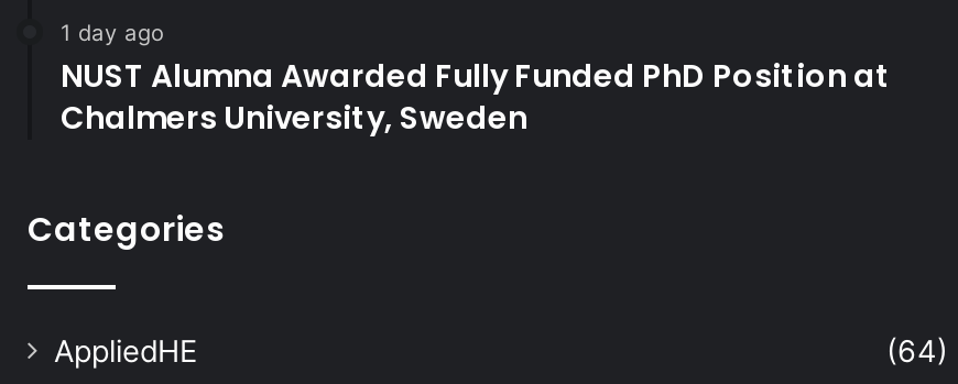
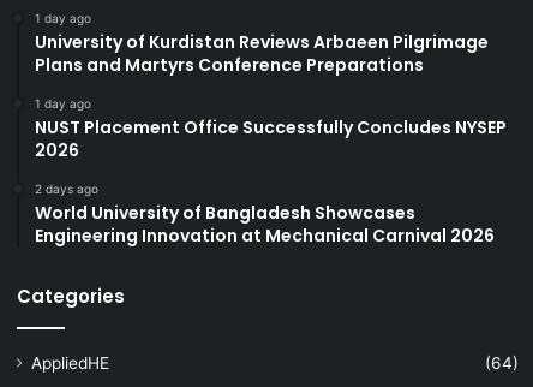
- NUST Alumna Awarded Fully Funded PhD Position at
- Chalmers University, Sweden
+ University of Kurdistan Reviews Arbaeen Pilgrimage
+ Plans and Martyrs Conference Preparations
+ 1 day ago
+ NUST Placement Office Successfully Concludes NYSEP
+ 2026
+ 2 days ago
+ World University of Bangladesh Showcases
+ Engineering Innovation at Mechanical Carnival 2026
